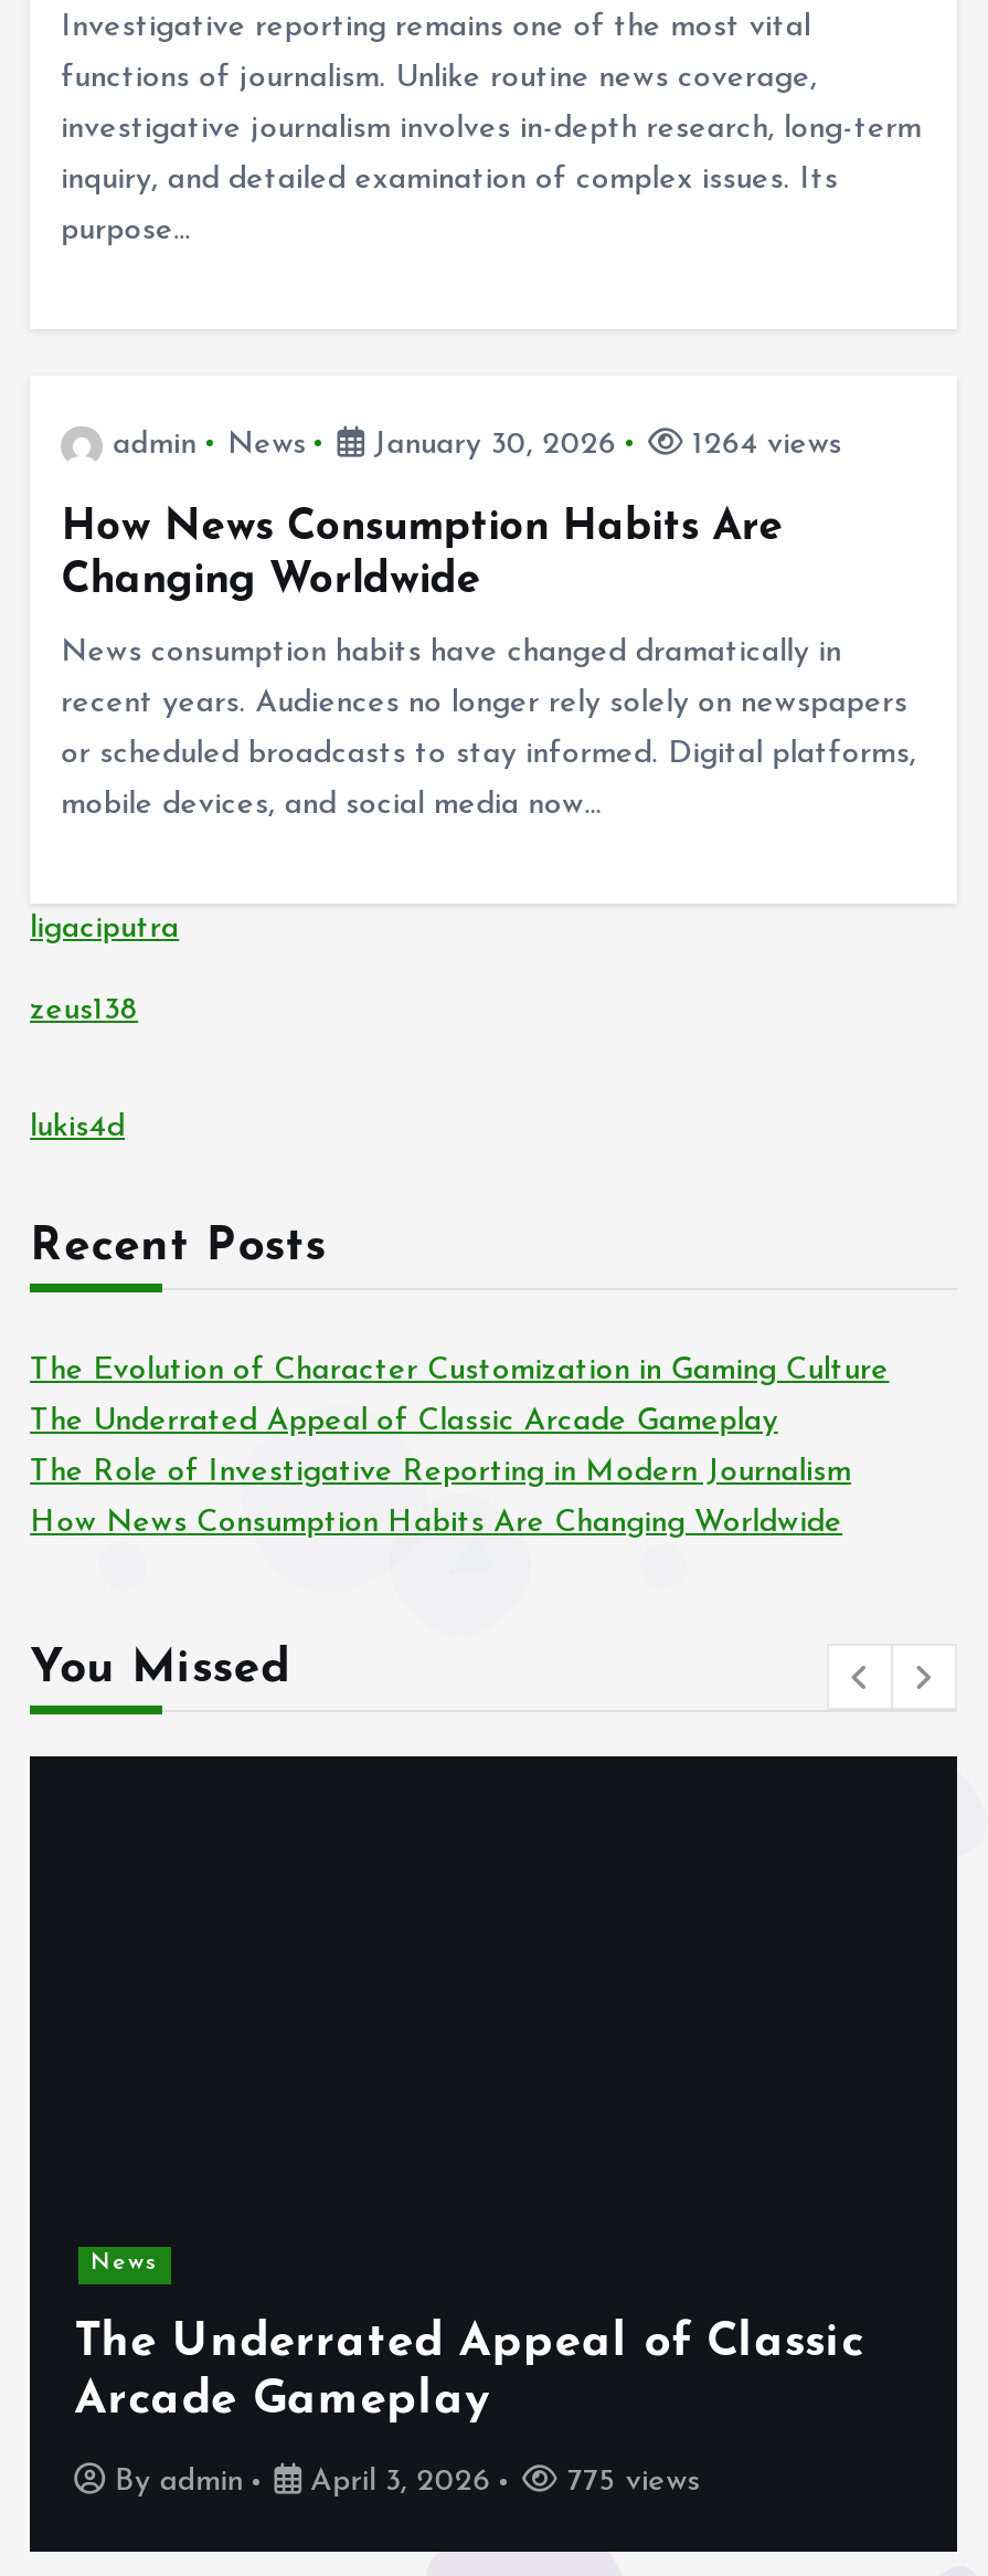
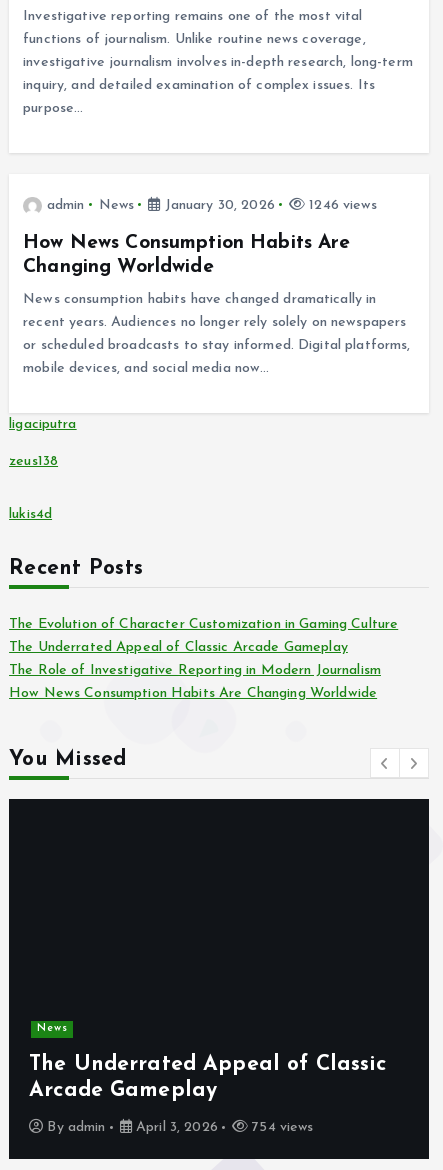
- 1264 views
+ 1246 views

- 775 views
+ 754 views
